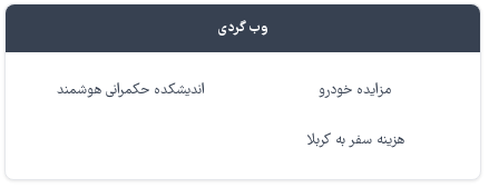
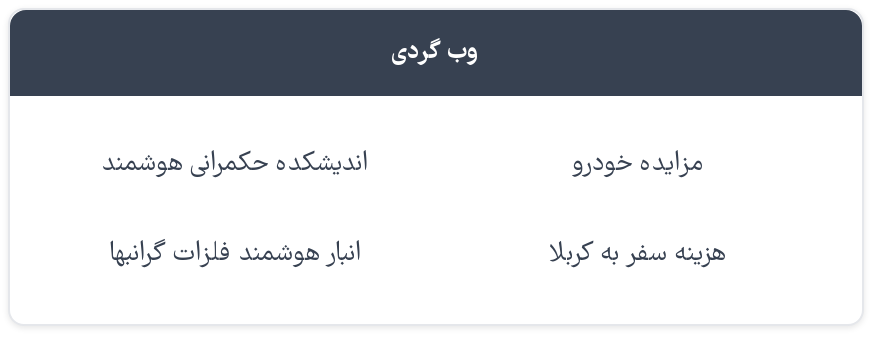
+ انبار هوشمند فلزات گرانبها
